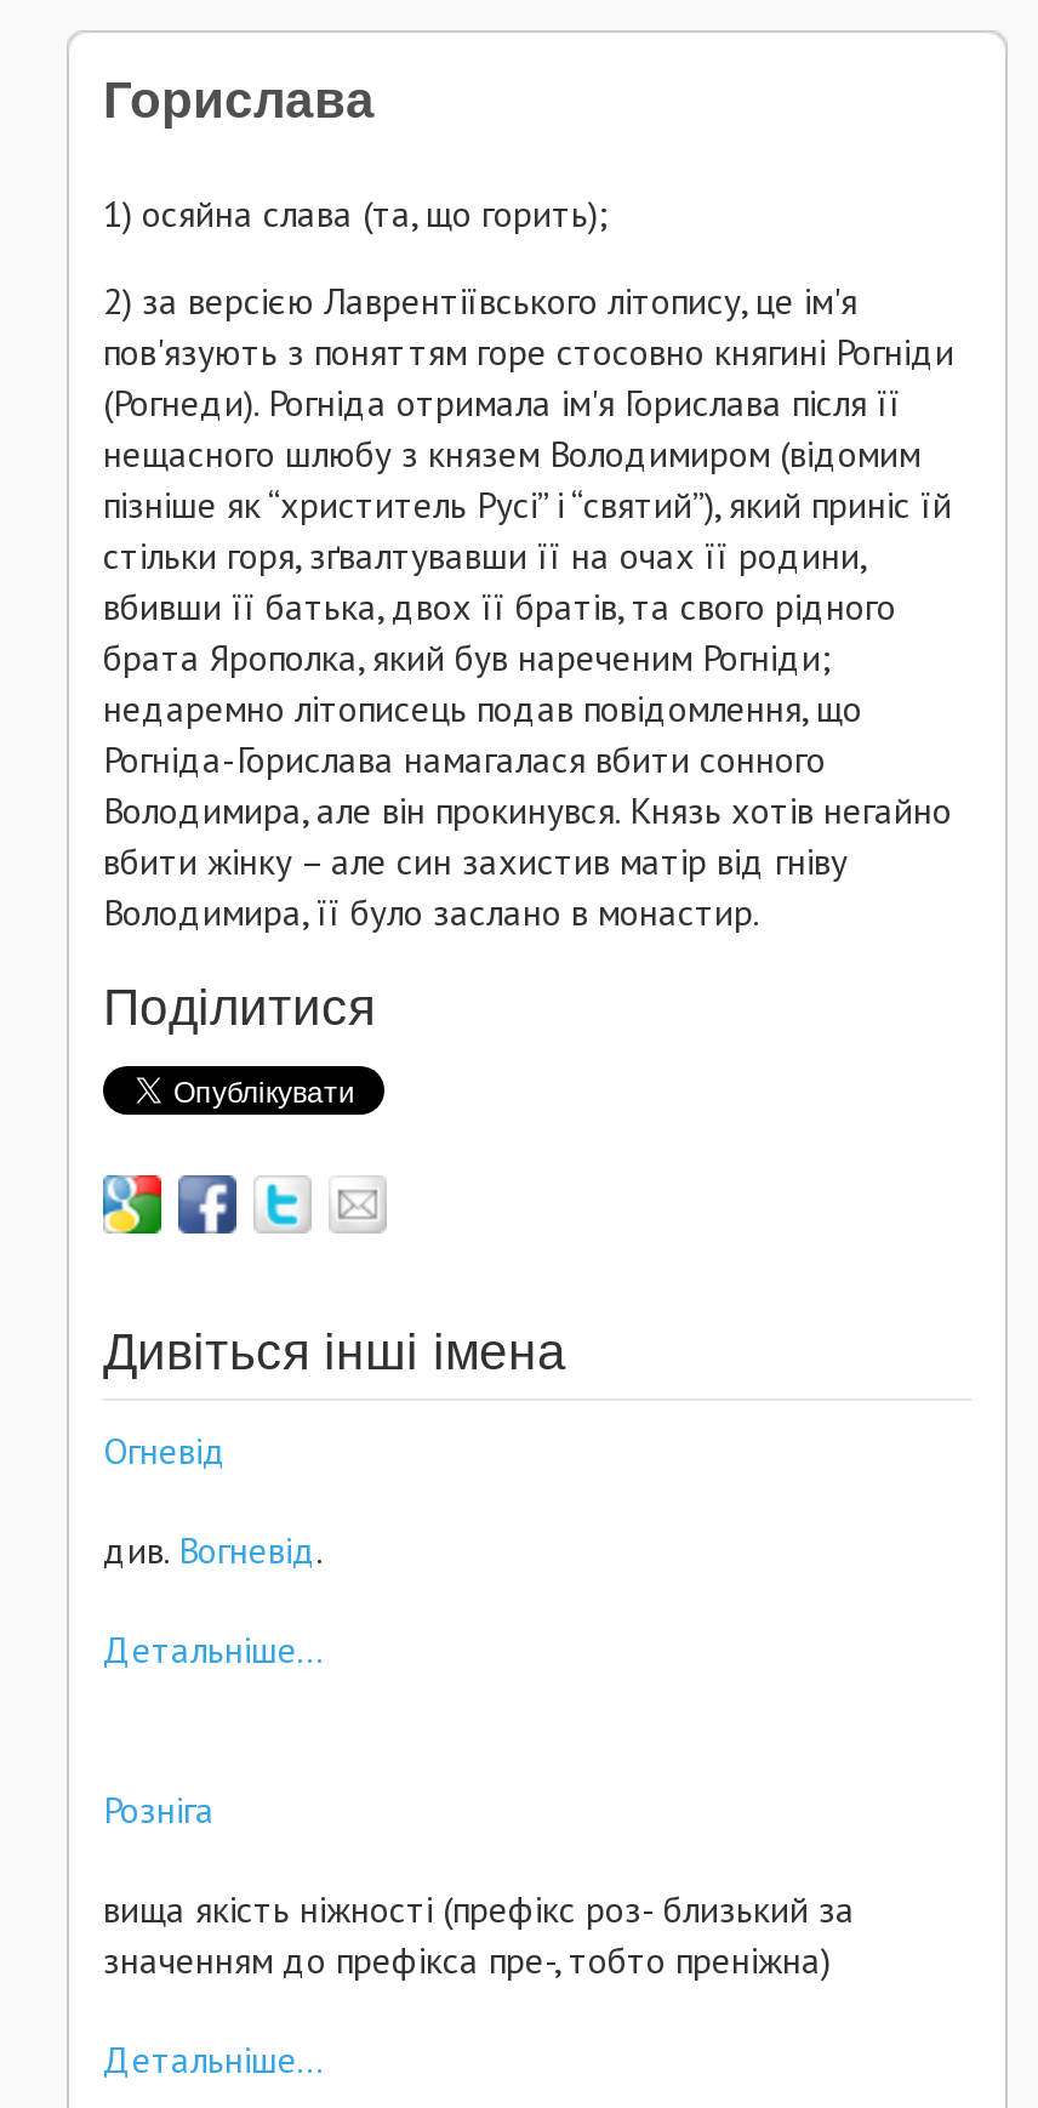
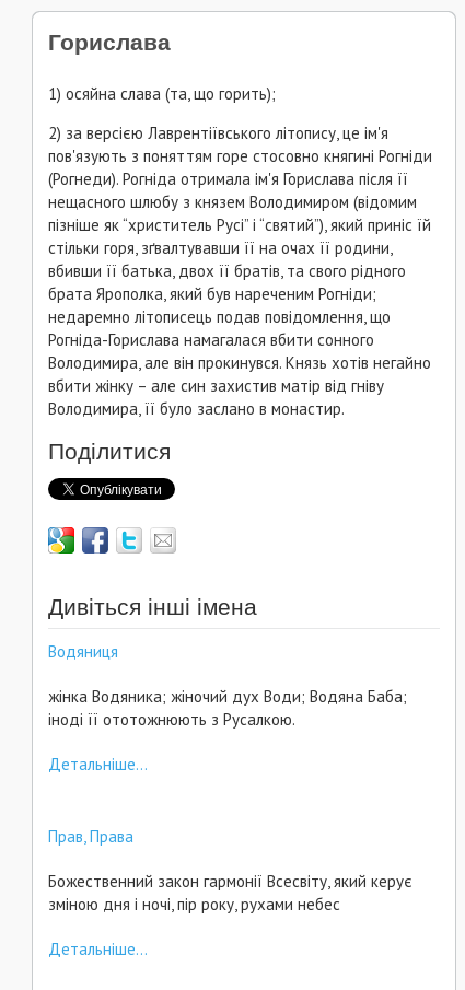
- Огневід
+ Водяниця

- див. Вогневід.
+ жінка Водяника; жіночий дух Води; Водяна Баба;
+ іноді її ототожнюють з Русалкою.

- Розніга
+ Прав, Права

- вища якість ніжності (префікс роз- близький за
- значенням до префікса пре-, тобто преніжна)
+ Божественний закон гармонії Всесвіту, який керує
+ зміною дня і ночі, пір року, рухами небес
